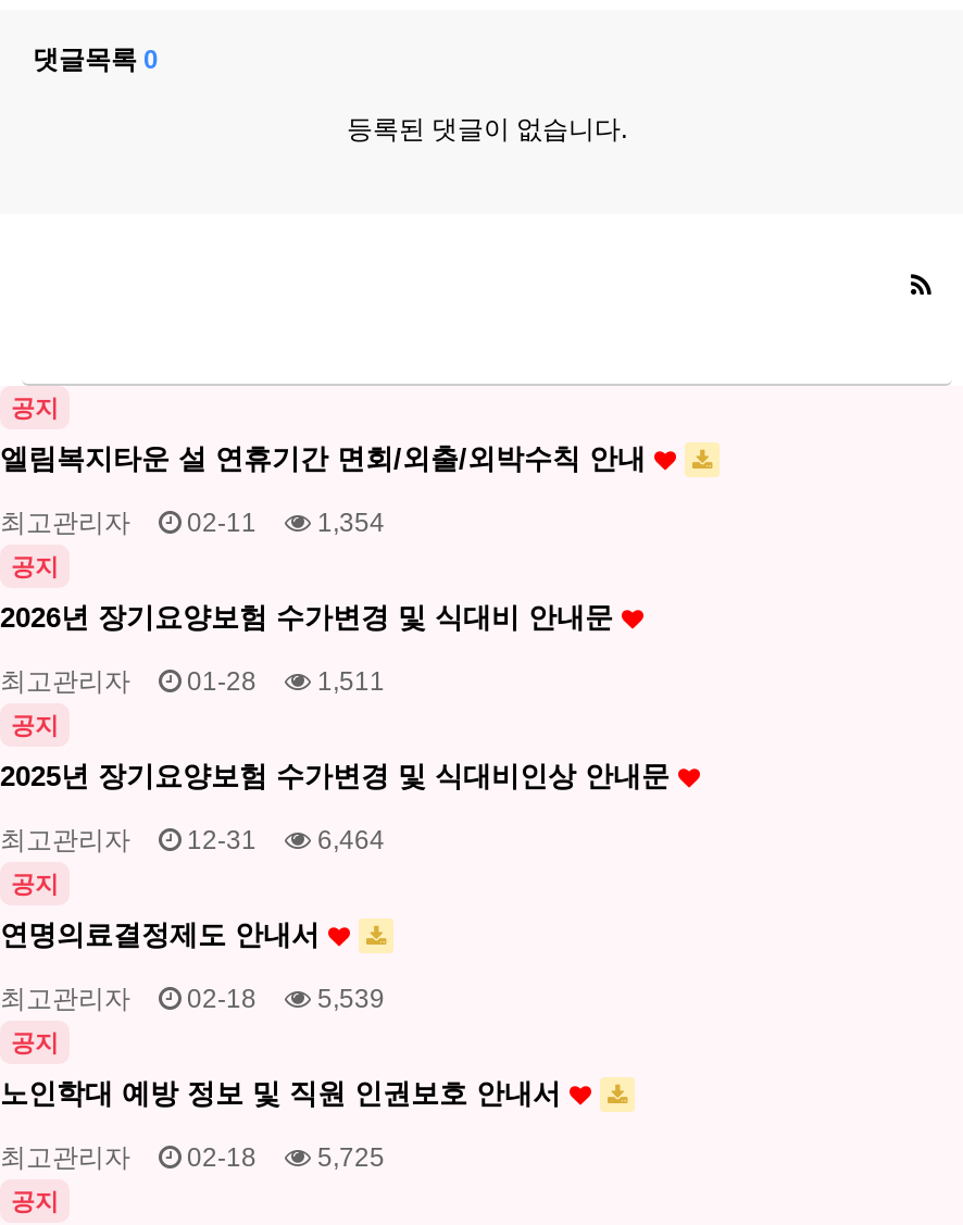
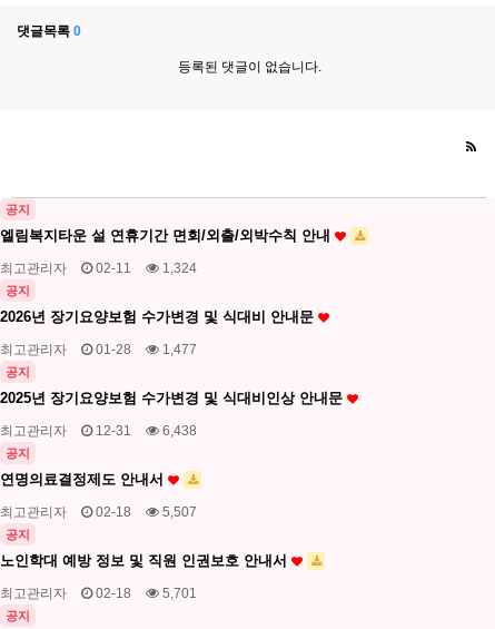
- 최고관리자 02-11 1,354
+ 최고관리자 02-11 1,324

- 최고관리자 01-28 1,511
+ 최고관리자 01-28 1,477

- 최고관리자 12-31 6,464
+ 최고관리자 12-31 6,438

- 최고관리자 02-18 5,539
+ 최고관리자 02-18 5,507

- 최고관리자 02-18 5,725
+ 최고관리자 02-18 5,701
